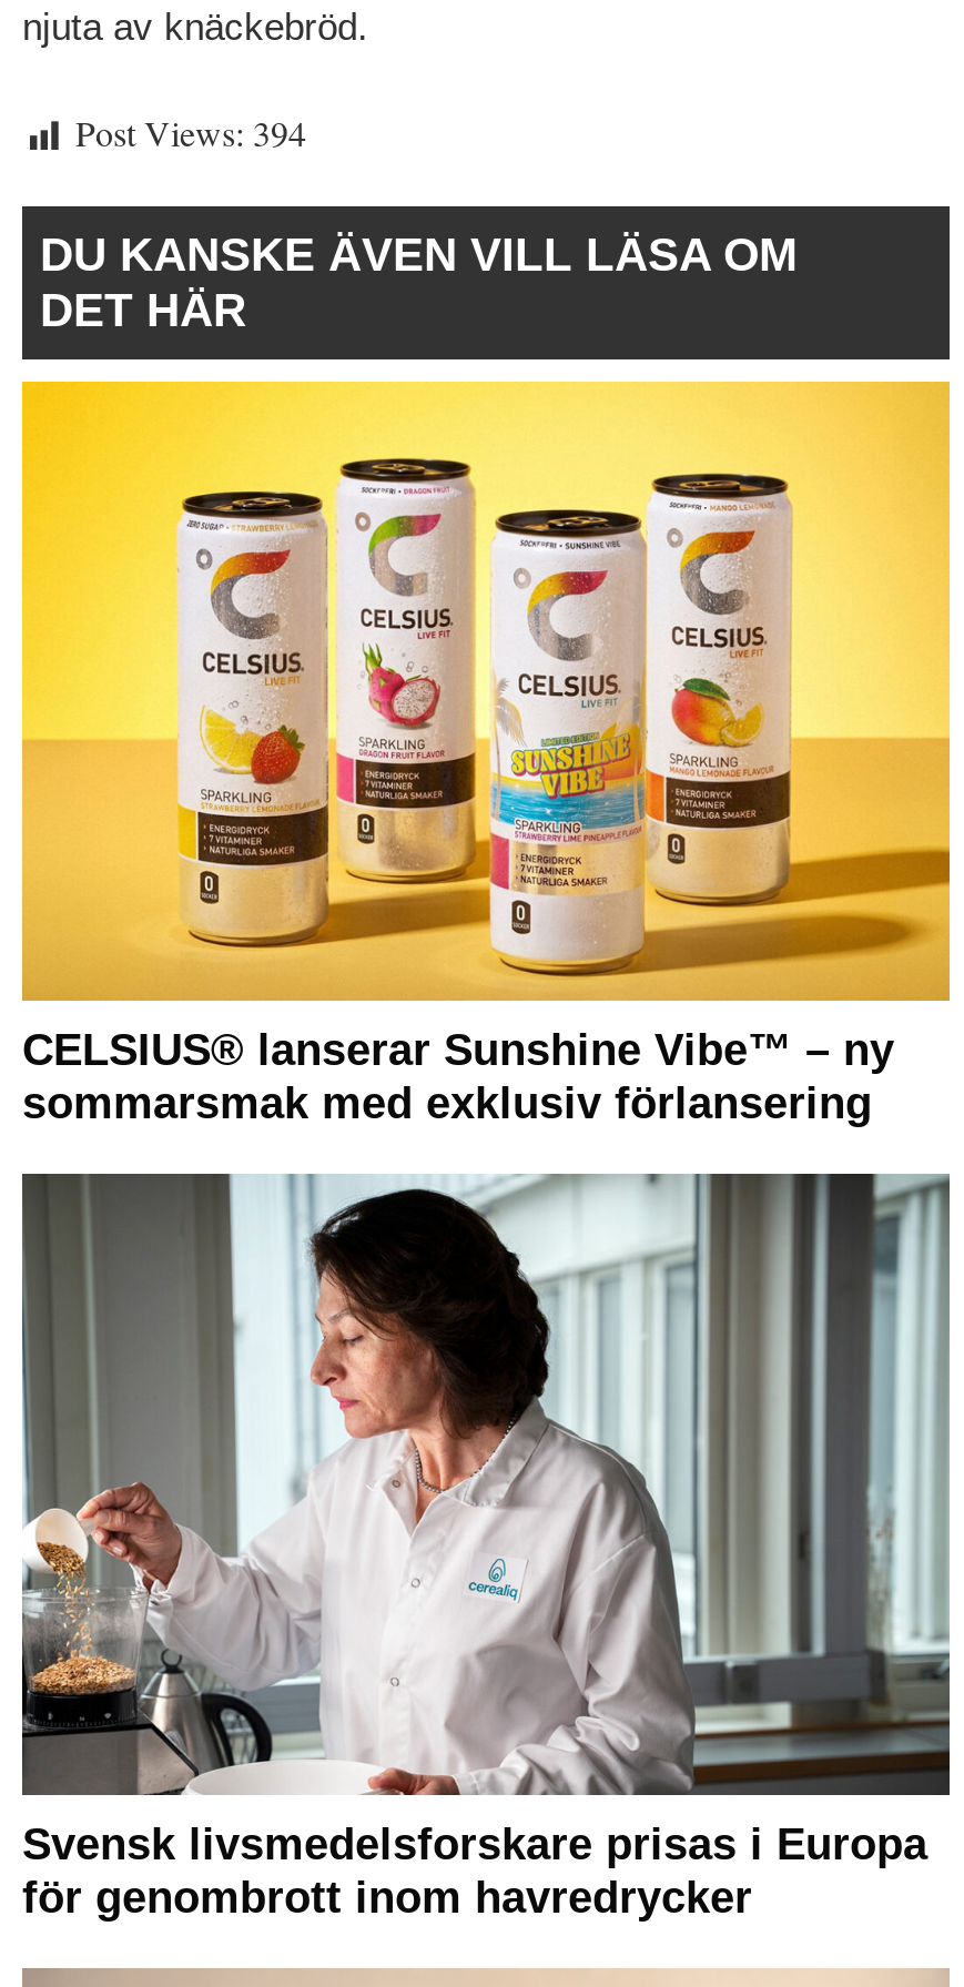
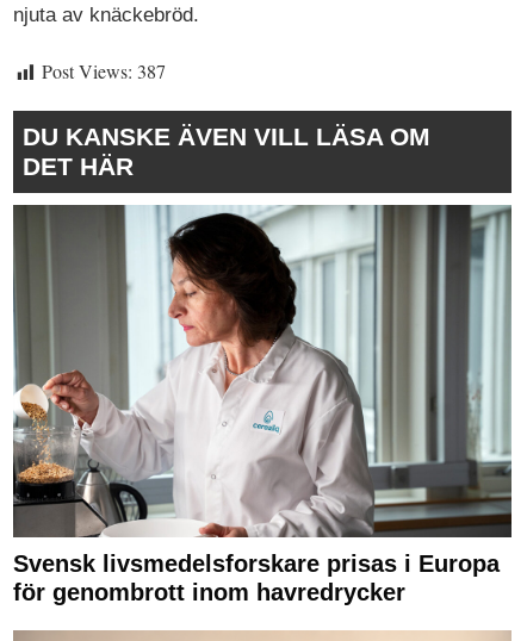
- Post Views: 394
+ Post Views: 387

- [image]
- CELSIUS® lanserar Sunshine Vibe™ – ny
- sommarsmak med exklusiv förlansering
